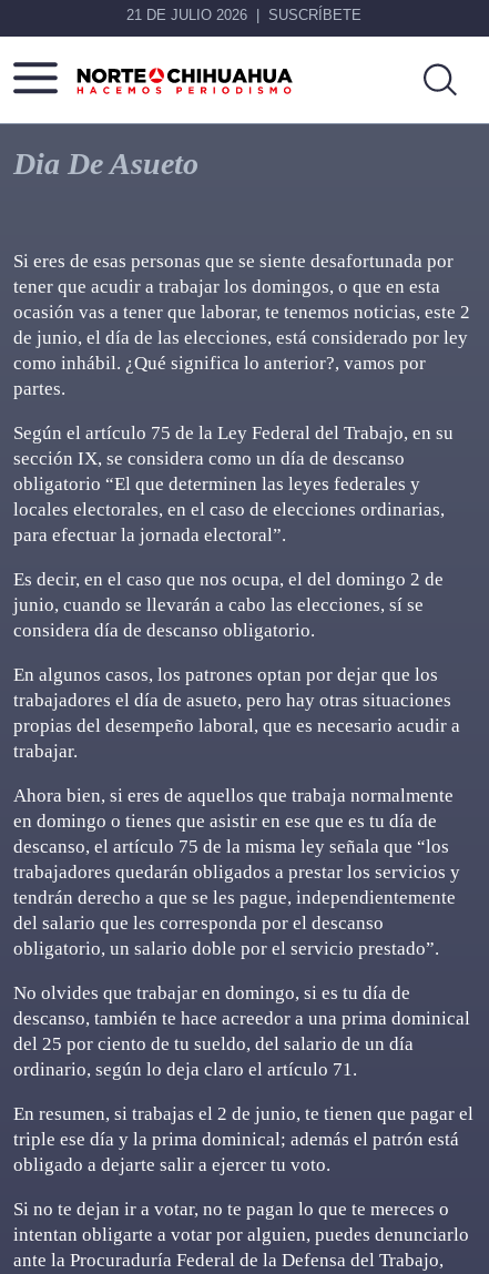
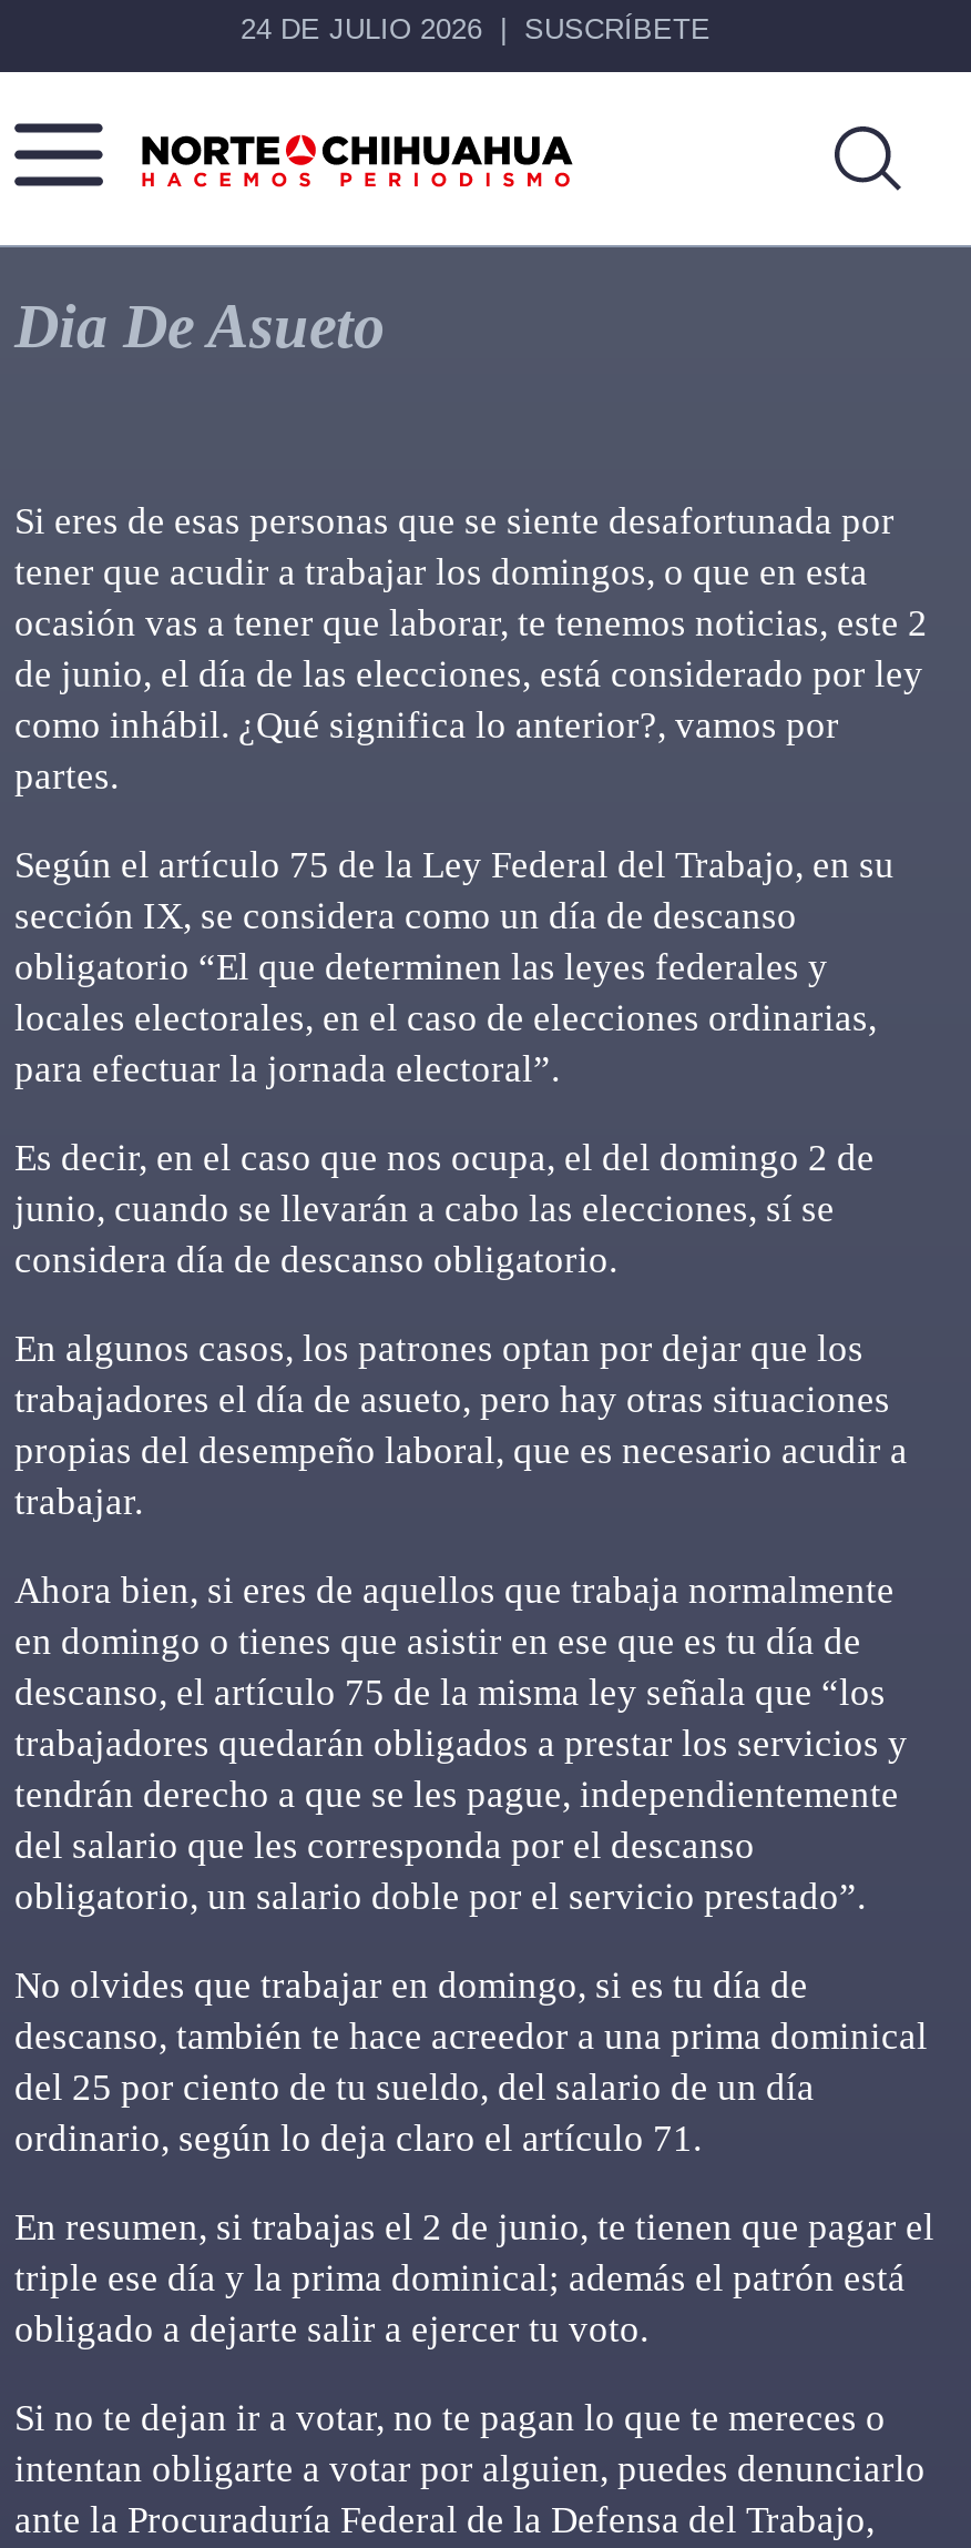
- 21 DE JULIO 2026 SUSCRÍBETE
+ 24 DE JULIO 2026 SUSCRÍBETE
